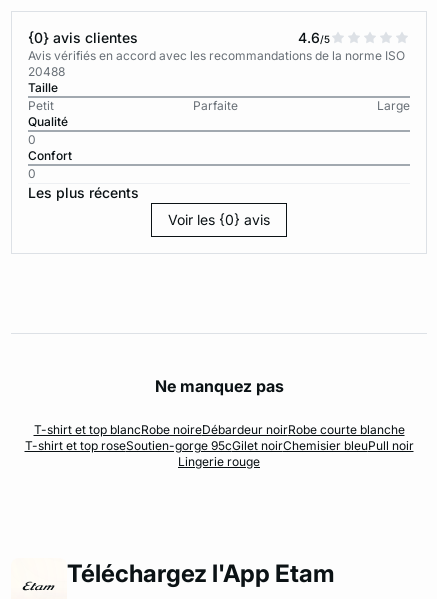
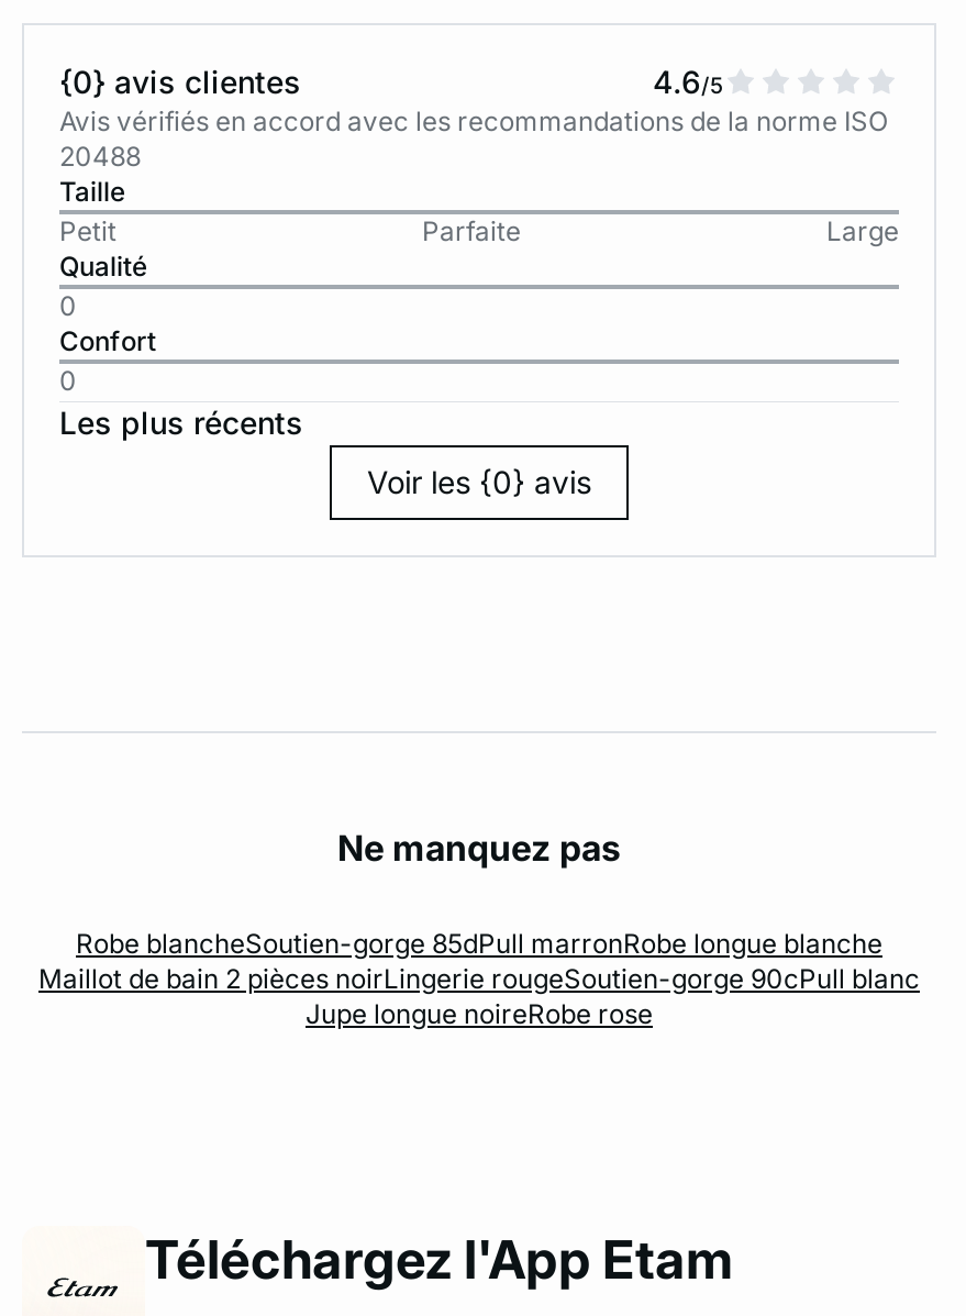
- T-shirt et top blancRobe noireDébardeur noirRobe courte blanche
- T-shirt et top roseSoutien-gorge 95cGilet noirChemisier bleuPull noir
- Lingerie rouge
+ Robe blancheSoutien-gorge 85dPull marronRobe longue blanche
+ Maillot de bain 2 pièces noirLingerie rougeSoutien-gorge 90cPull blanc
+ Jupe longue noireRobe rose
